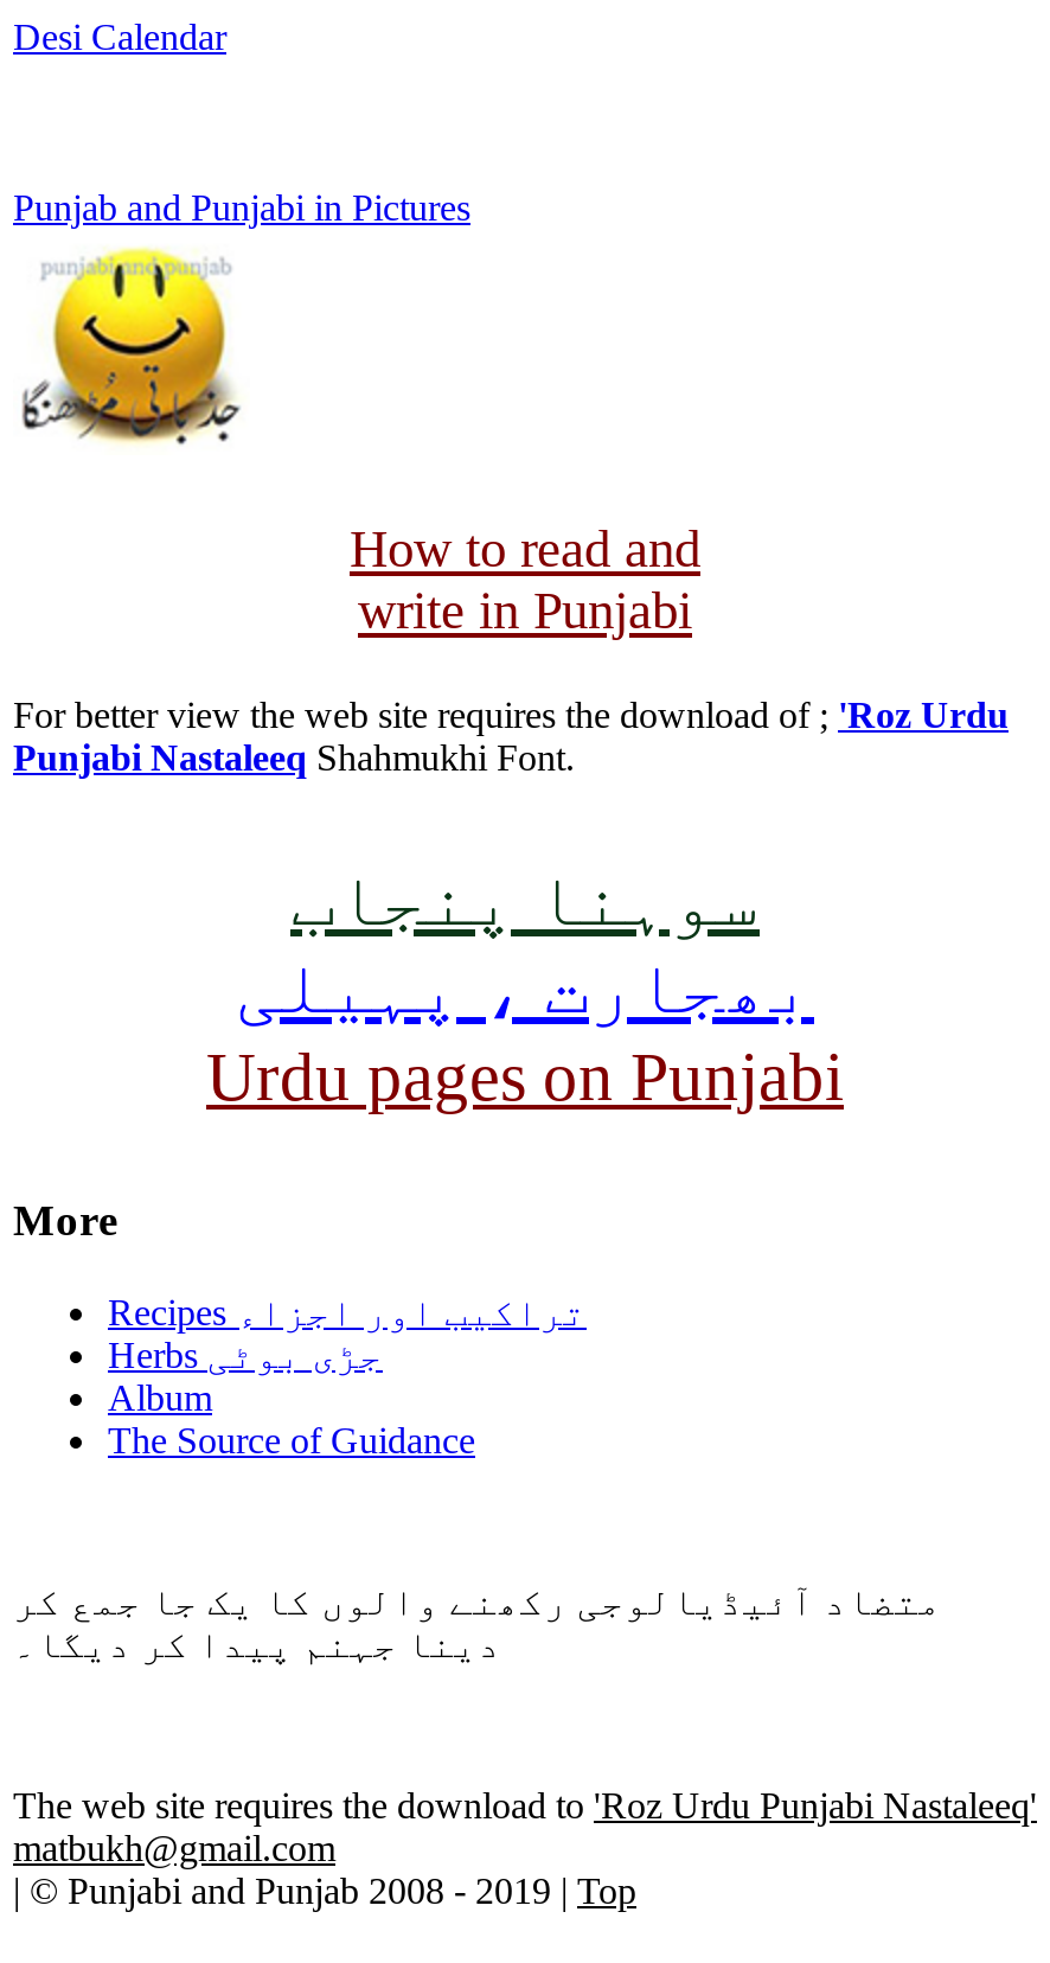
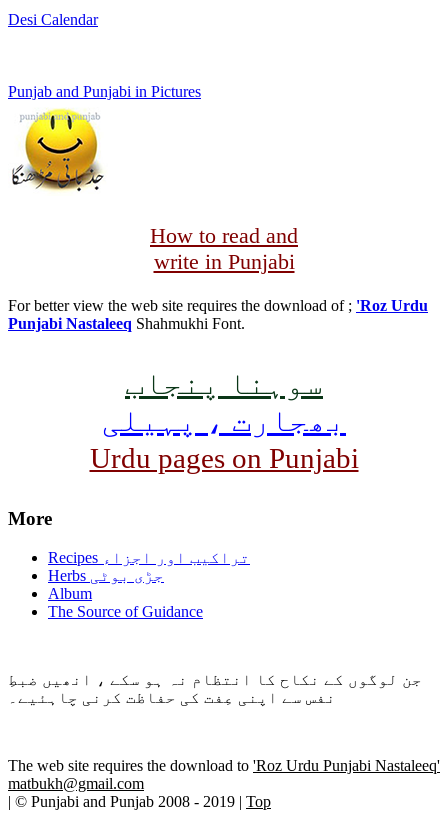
- متضاد آئیڈیالوجی رکھنے والوں کا یک جا جمع کر
- دینا جہنم پیدا کر دیگا۔
+ جن لوگوں کے نکاح کا انتظام نہ ہو سکے ، انھیں ضبطِ
+ نفس سے اپنی عِفت کی حفاظت کرنی چاہئیے۔
